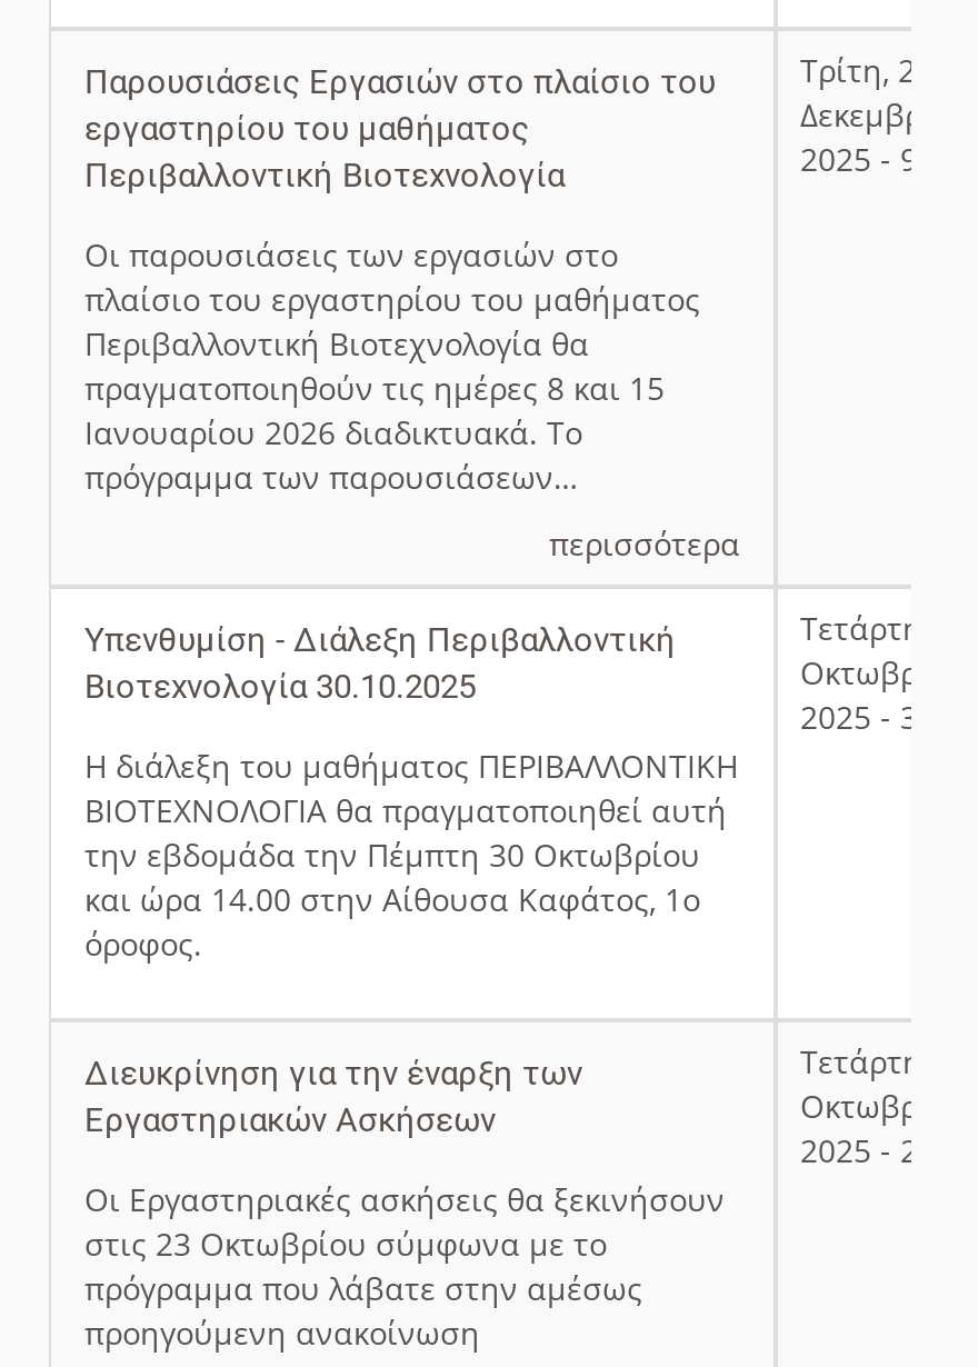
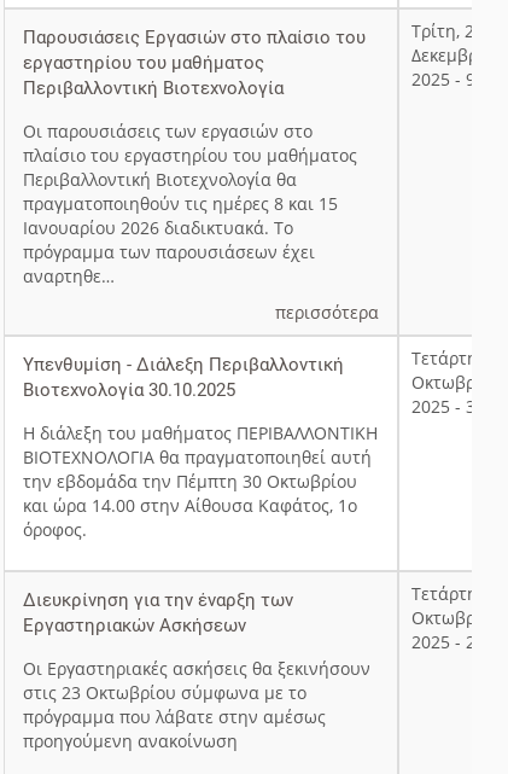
- πρόγραμμα των παρουσιάσεων…
+ πρόγραμμα των παρουσιάσεων έχει
+ αναρτηθε…
